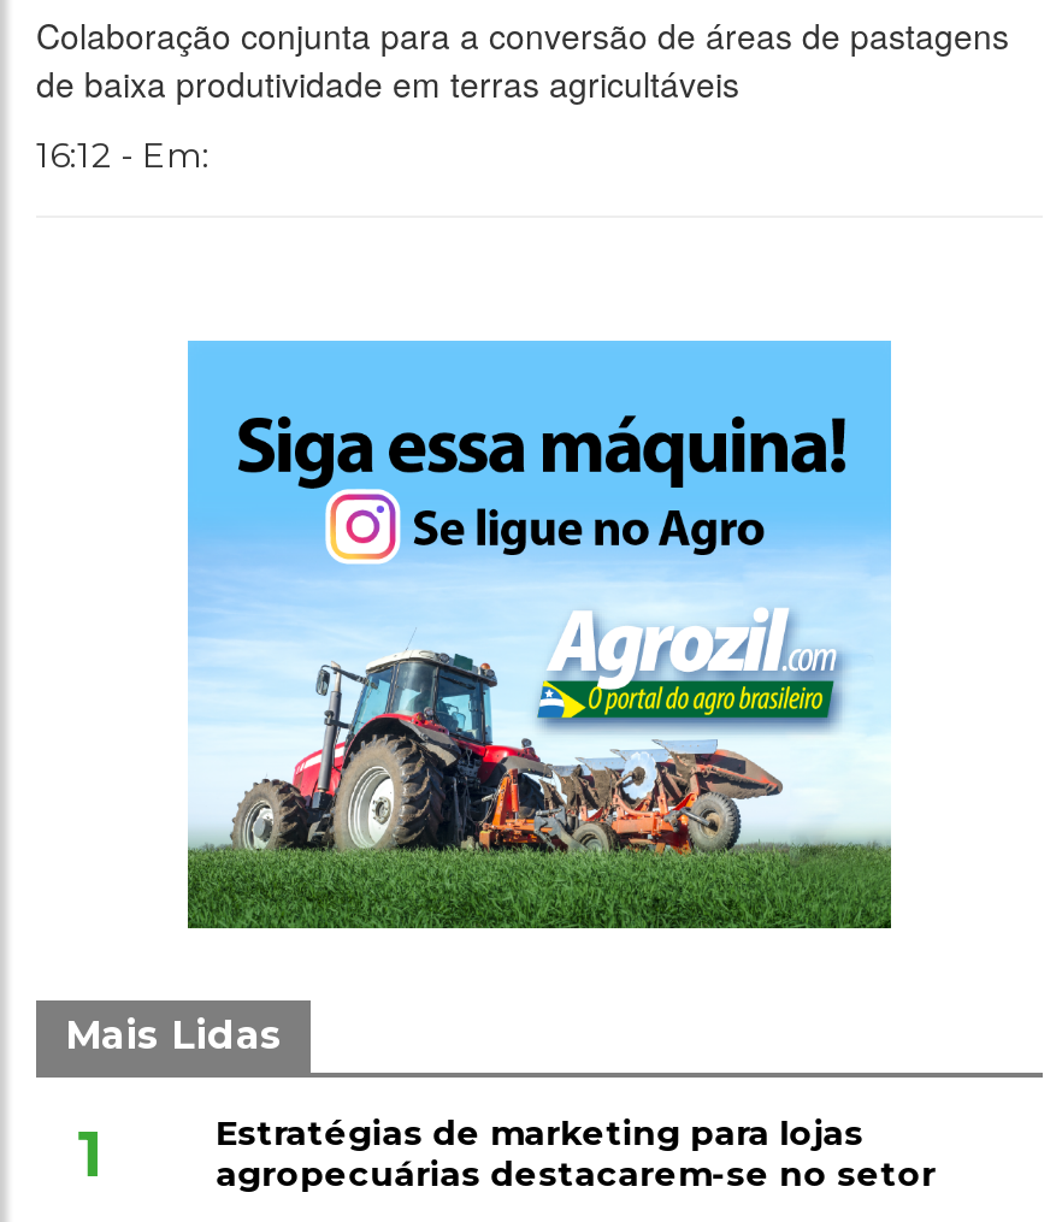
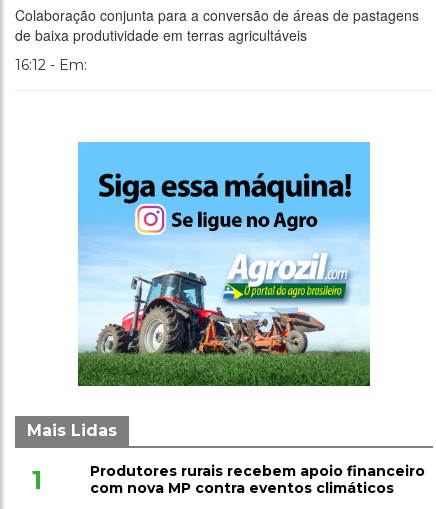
- Estratégias de marketing para lojas
- agropecuárias destacarem-se no setor
+ Produtores rurais recebem apoio financeiro
+ com nova MP contra eventos climáticos
